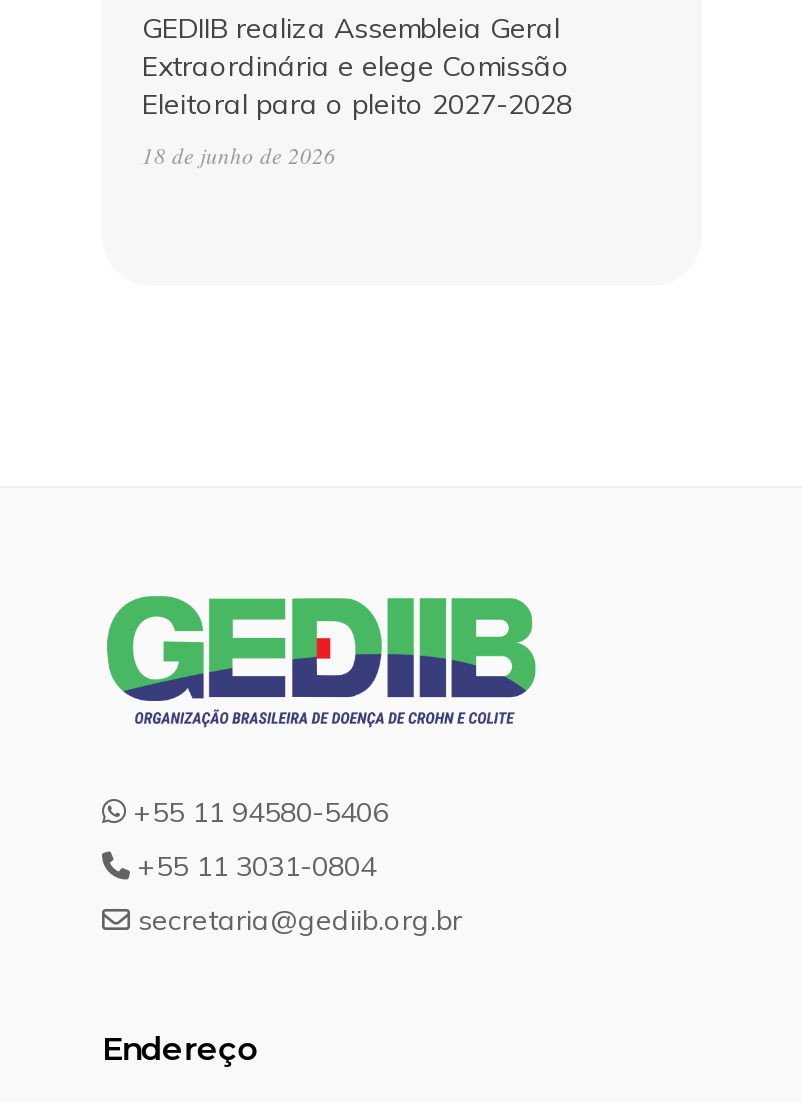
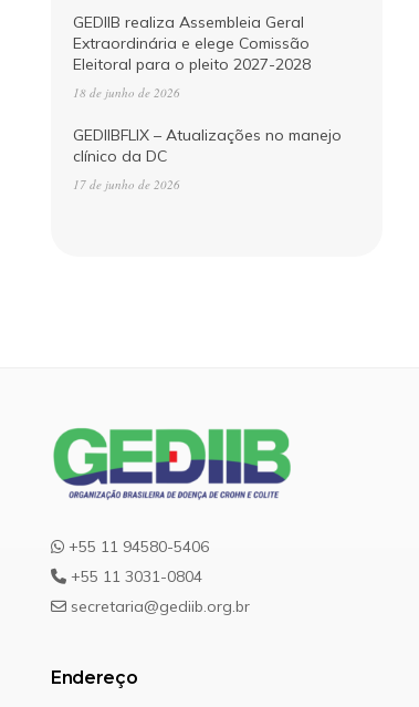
+ GEDIIBFLIX – Atualizações no manejo
+ clínico da DC
+ 17 de junho de 2026
